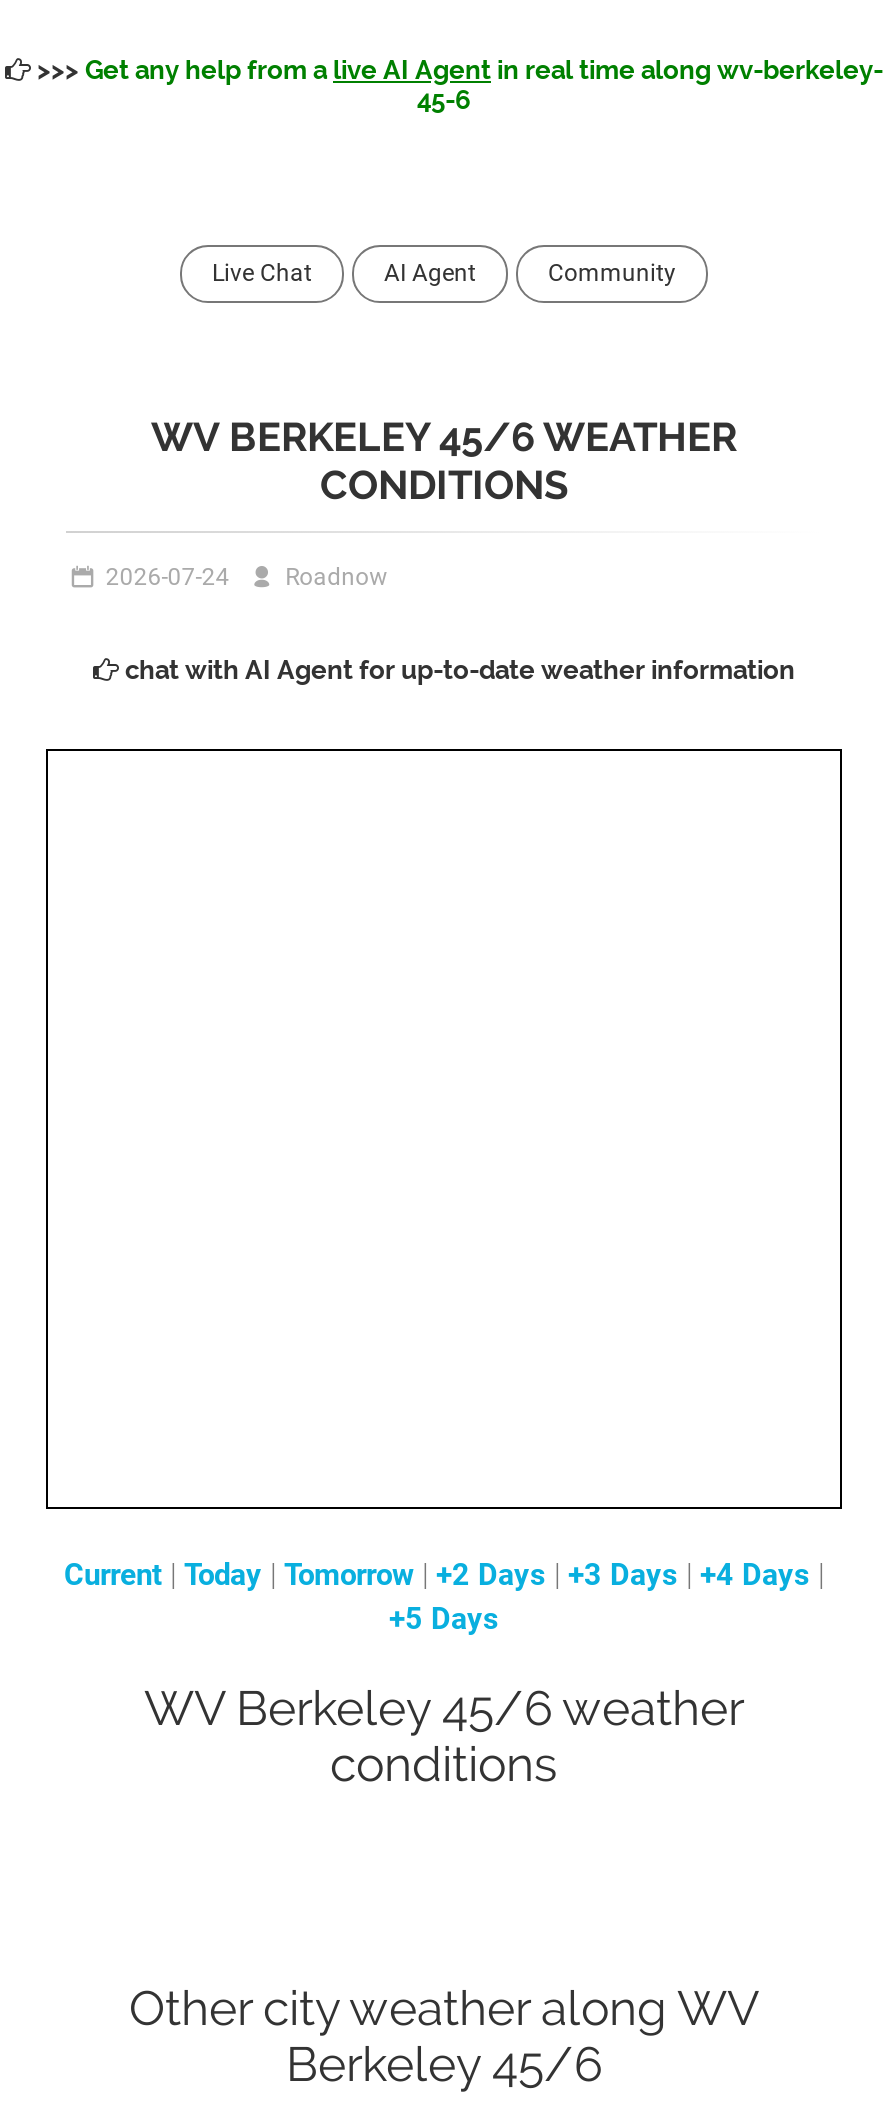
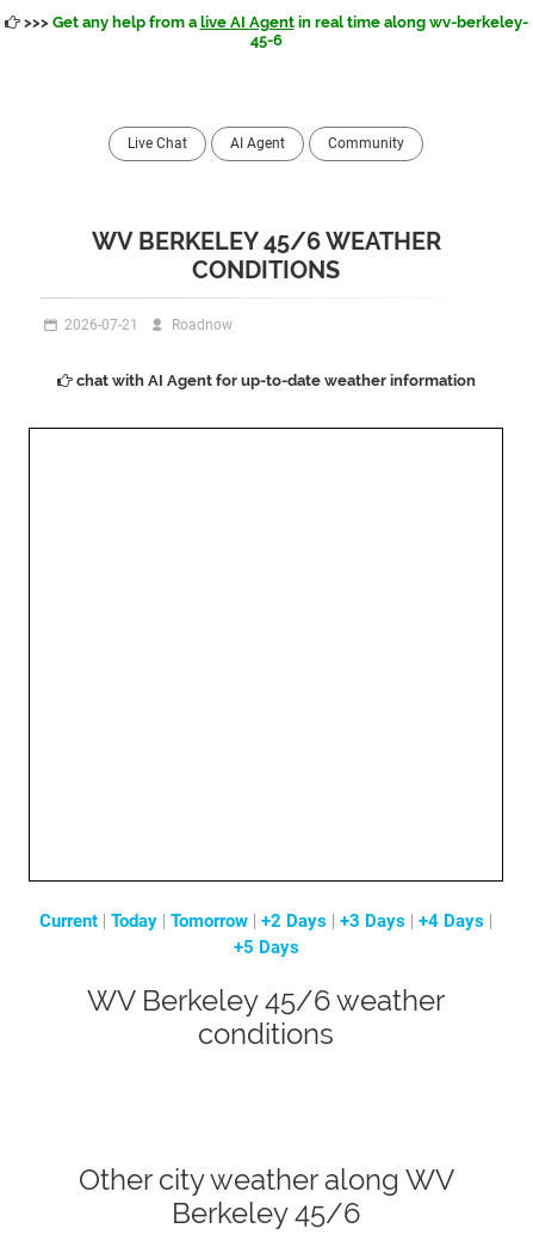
- 2026-07-24 Roadnow
+ 2026-07-21 Roadnow
